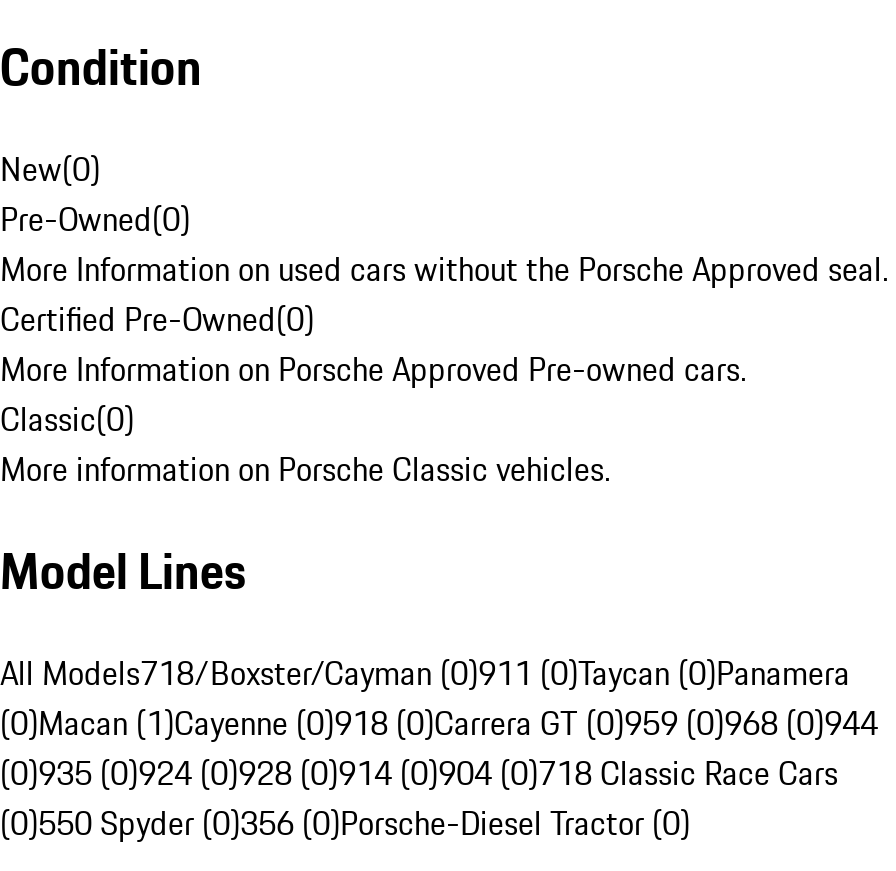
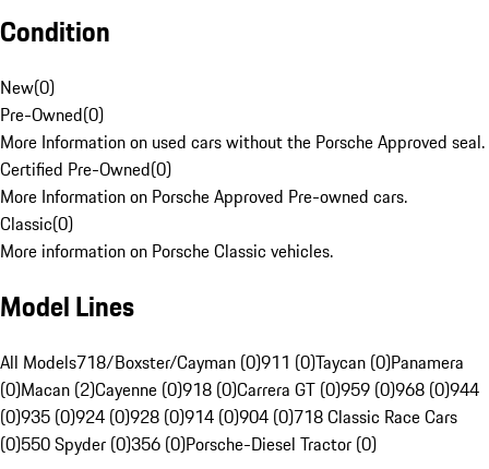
- (0)Macan (1)Cayenne (0)918 (0)Carrera GT (0)959 (0)968 (0)944
+ (0)Macan (2)Cayenne (0)918 (0)Carrera GT (0)959 (0)968 (0)944
